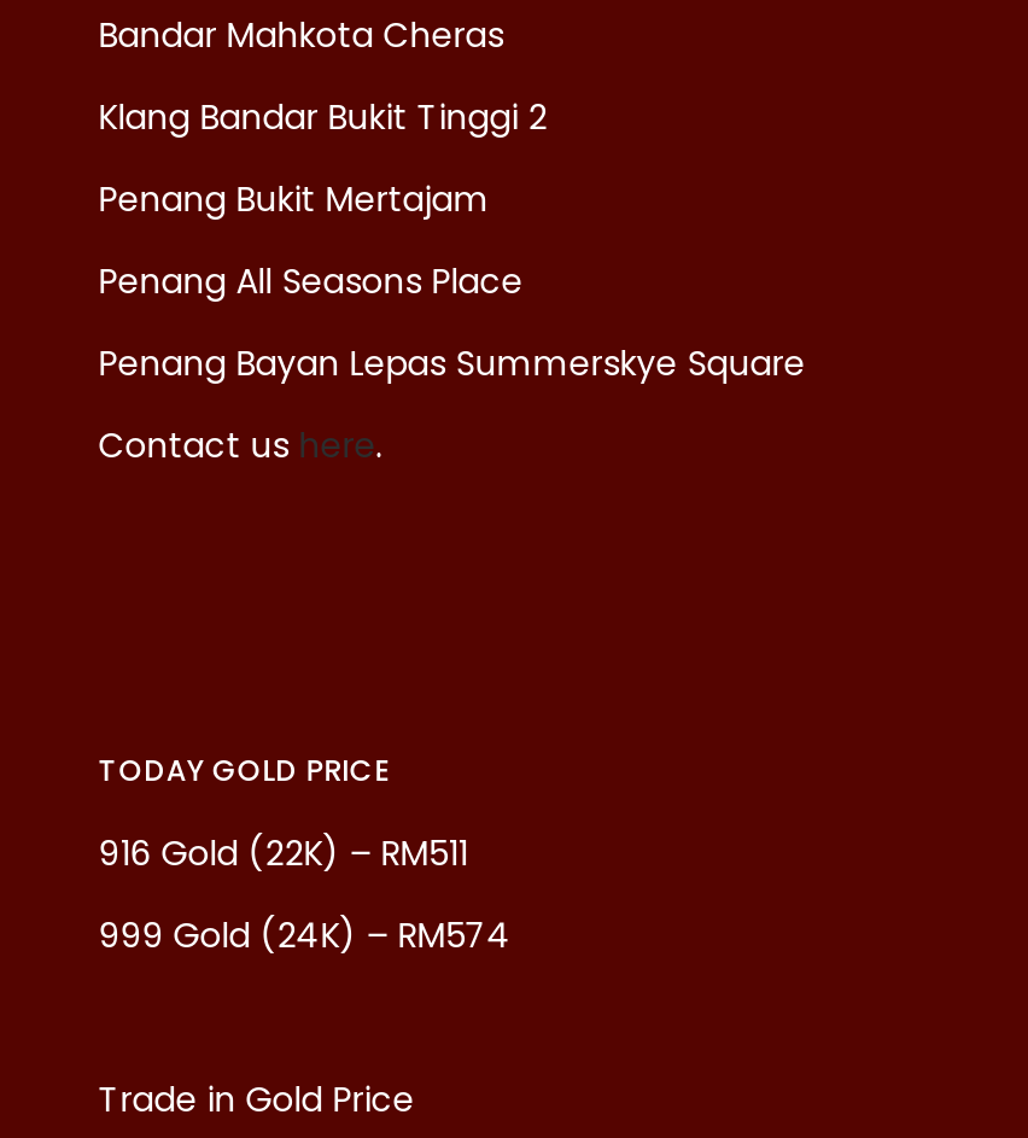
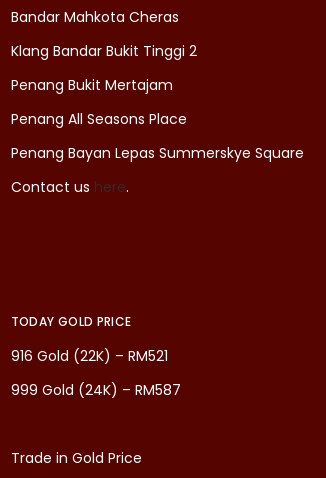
- 916 Gold (22K) – RM511
+ 916 Gold (22K) – RM521

- 999 Gold (24K) – RM574
+ 999 Gold (24K) – RM587
